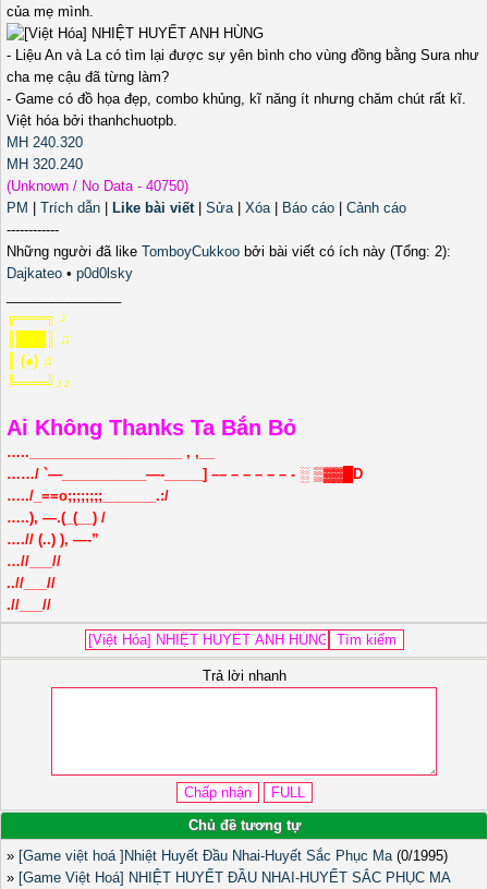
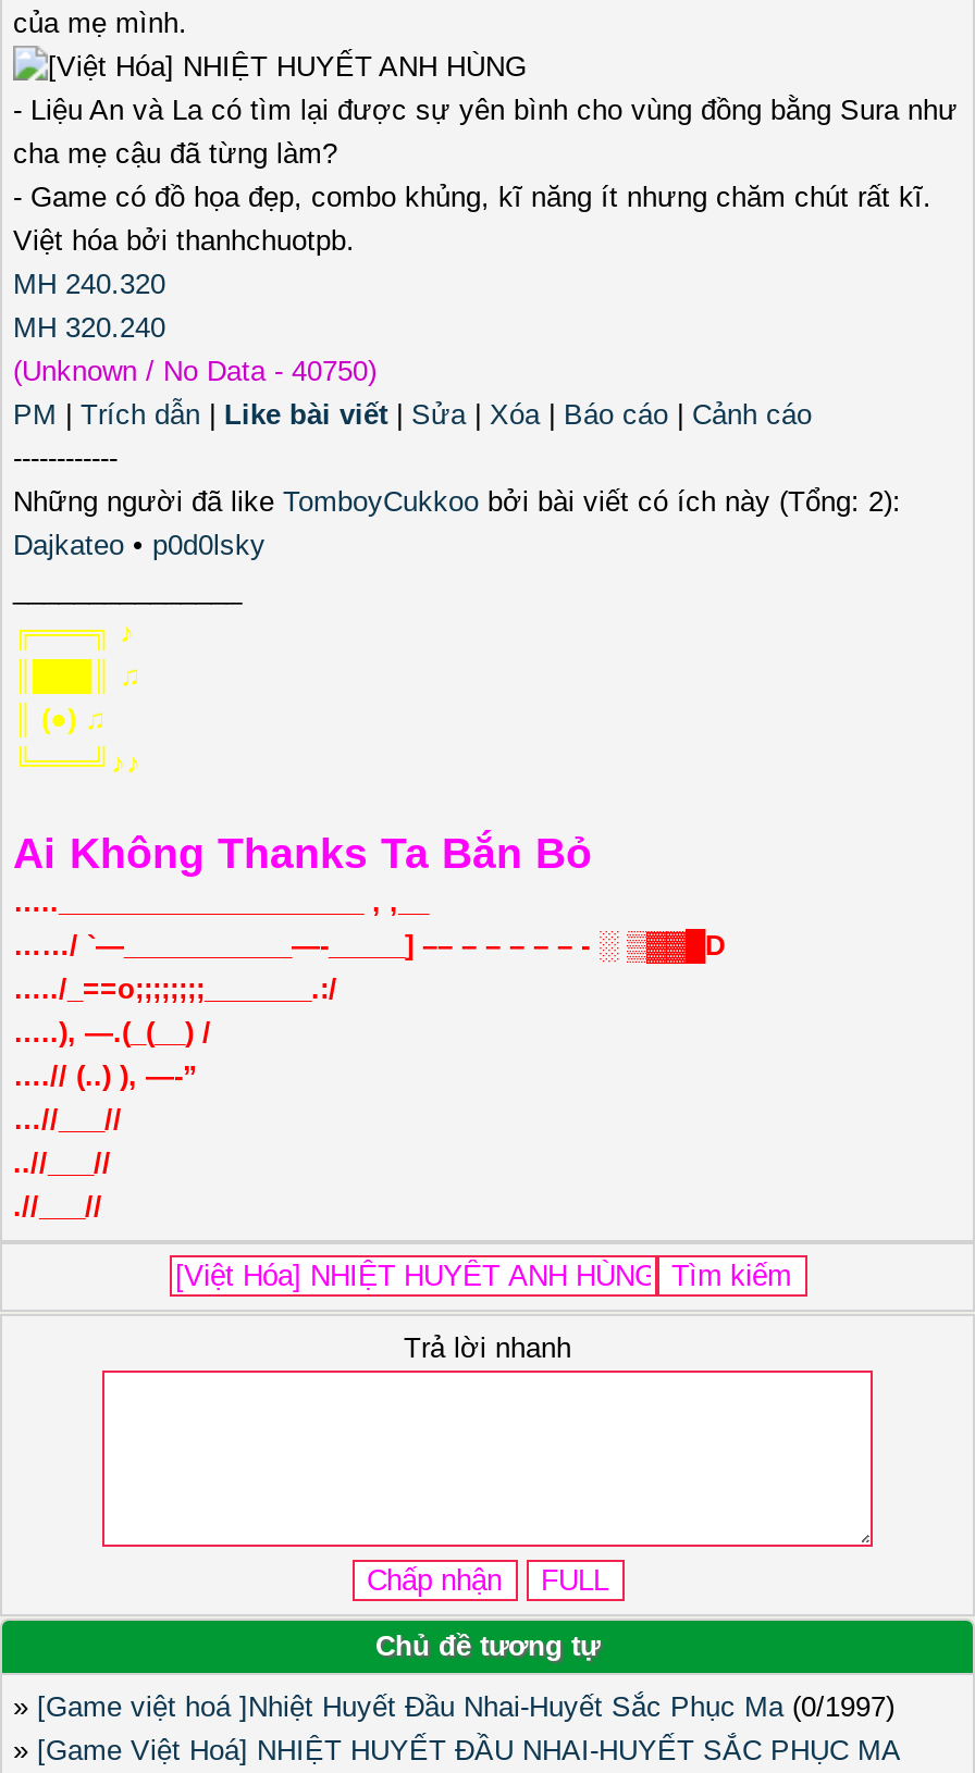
- » [Game việt hoá ]Nhiệt Huyết Đầu Nhai-Huyết Sắc Phục Ma (0/1995)
+ » [Game việt hoá ]Nhiệt Huyết Đầu Nhai-Huyết Sắc Phục Ma (0/1997)
